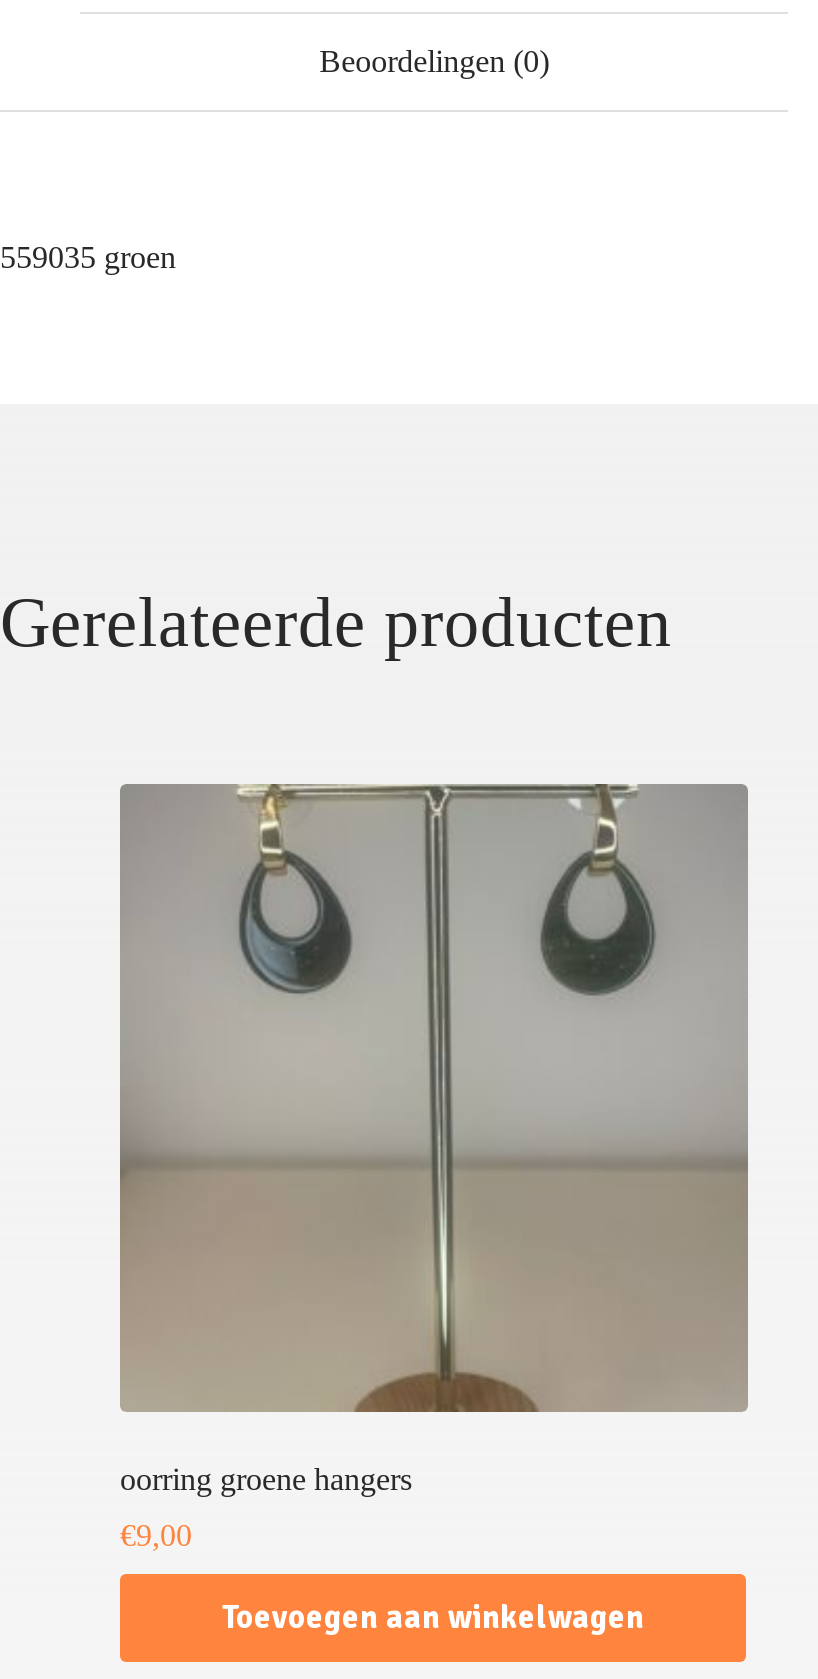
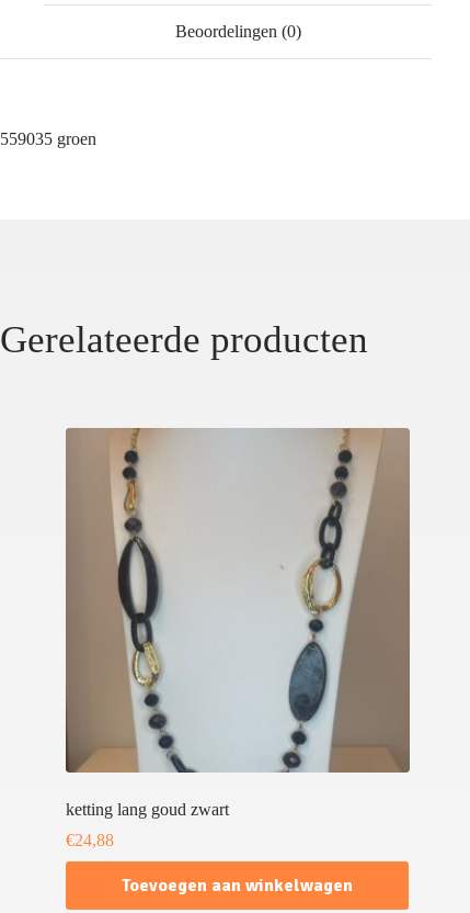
- [image]
- oorring groene hangers
+ [image]
+ ketting lang goud zwart

- €9,00
+ €24,88
